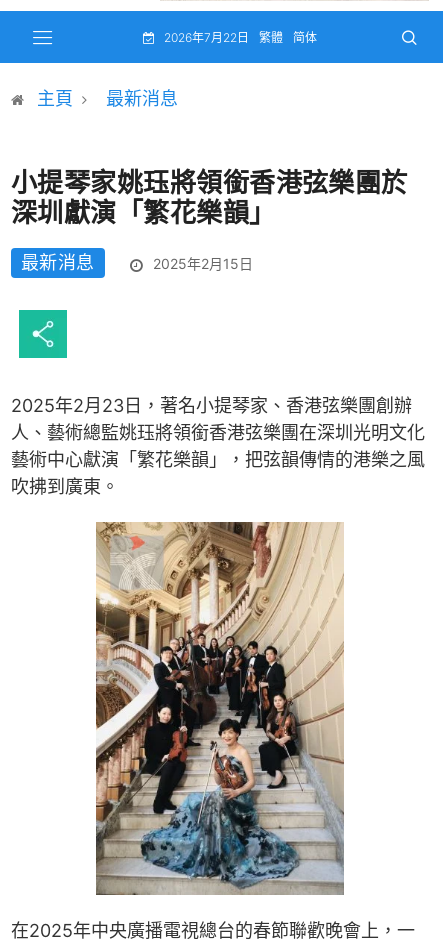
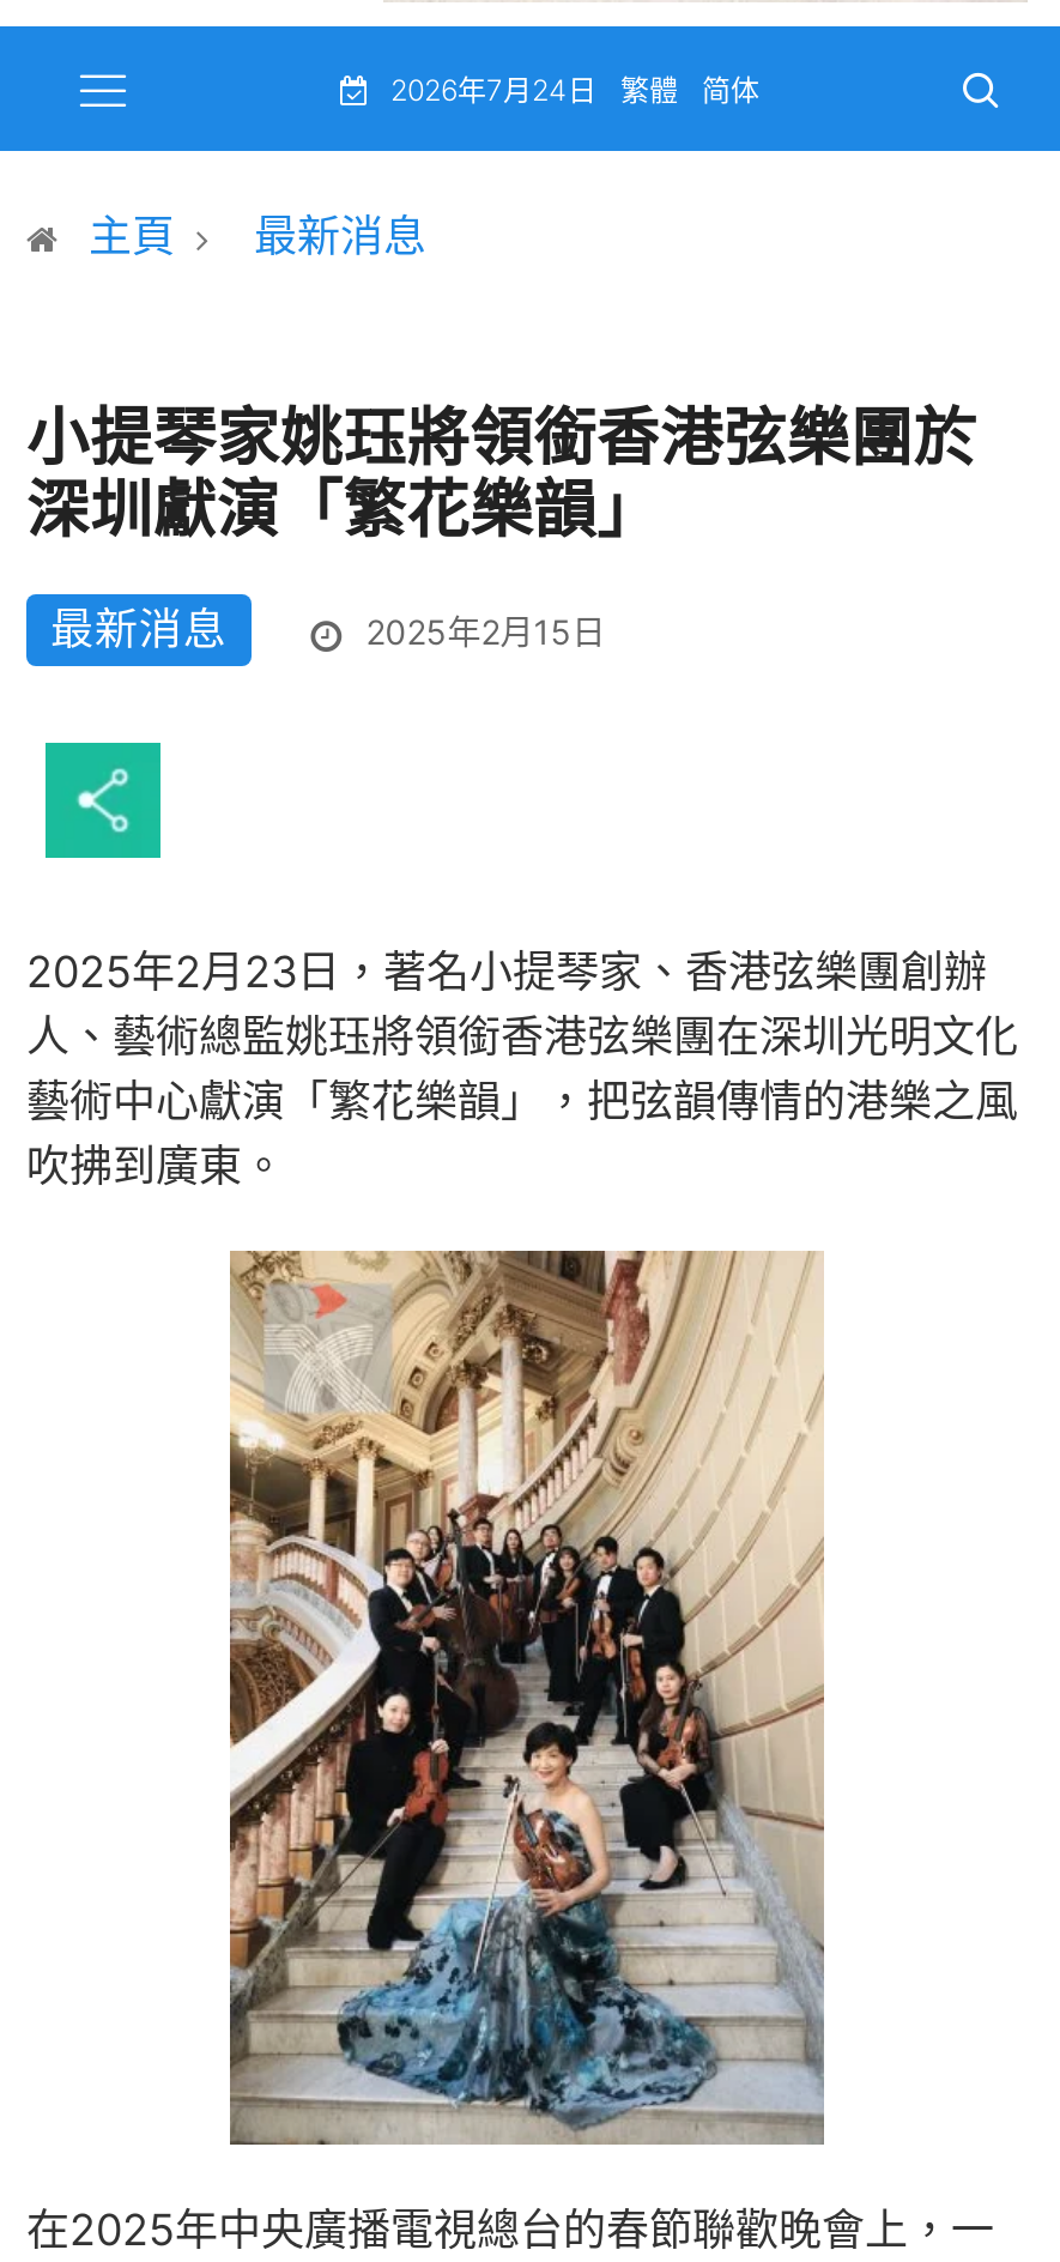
- 2026年7月22日 繁體 简体
+ 2026年7月24日 繁體 简体
